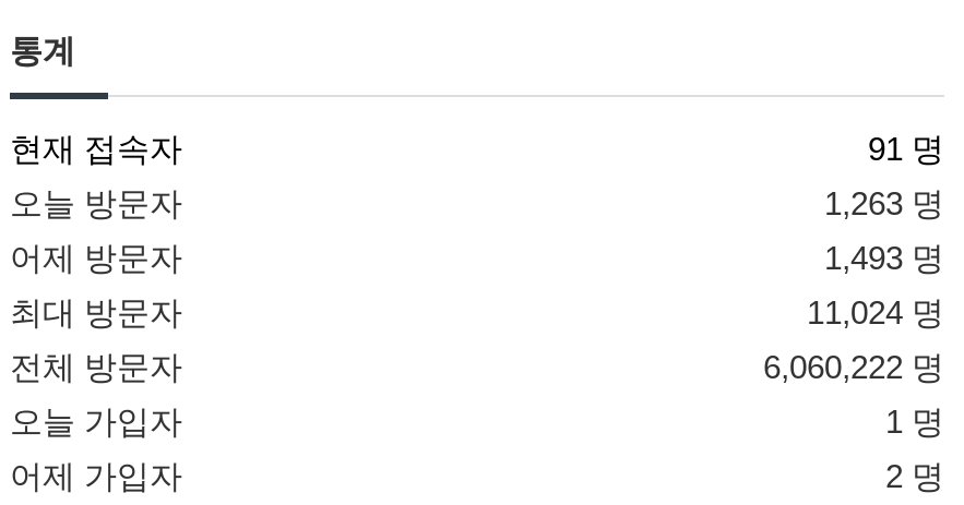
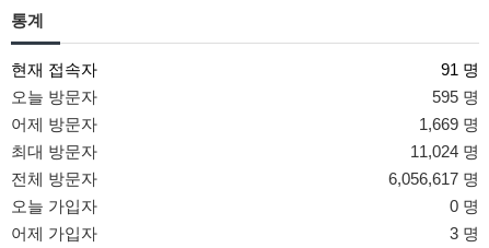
- 1,263 명
+ 595 명

- 1,493 명
+ 1,669 명

- 6,060,222 명
+ 6,056,617 명

- 1 명
+ 0 명

- 2 명
+ 3 명
